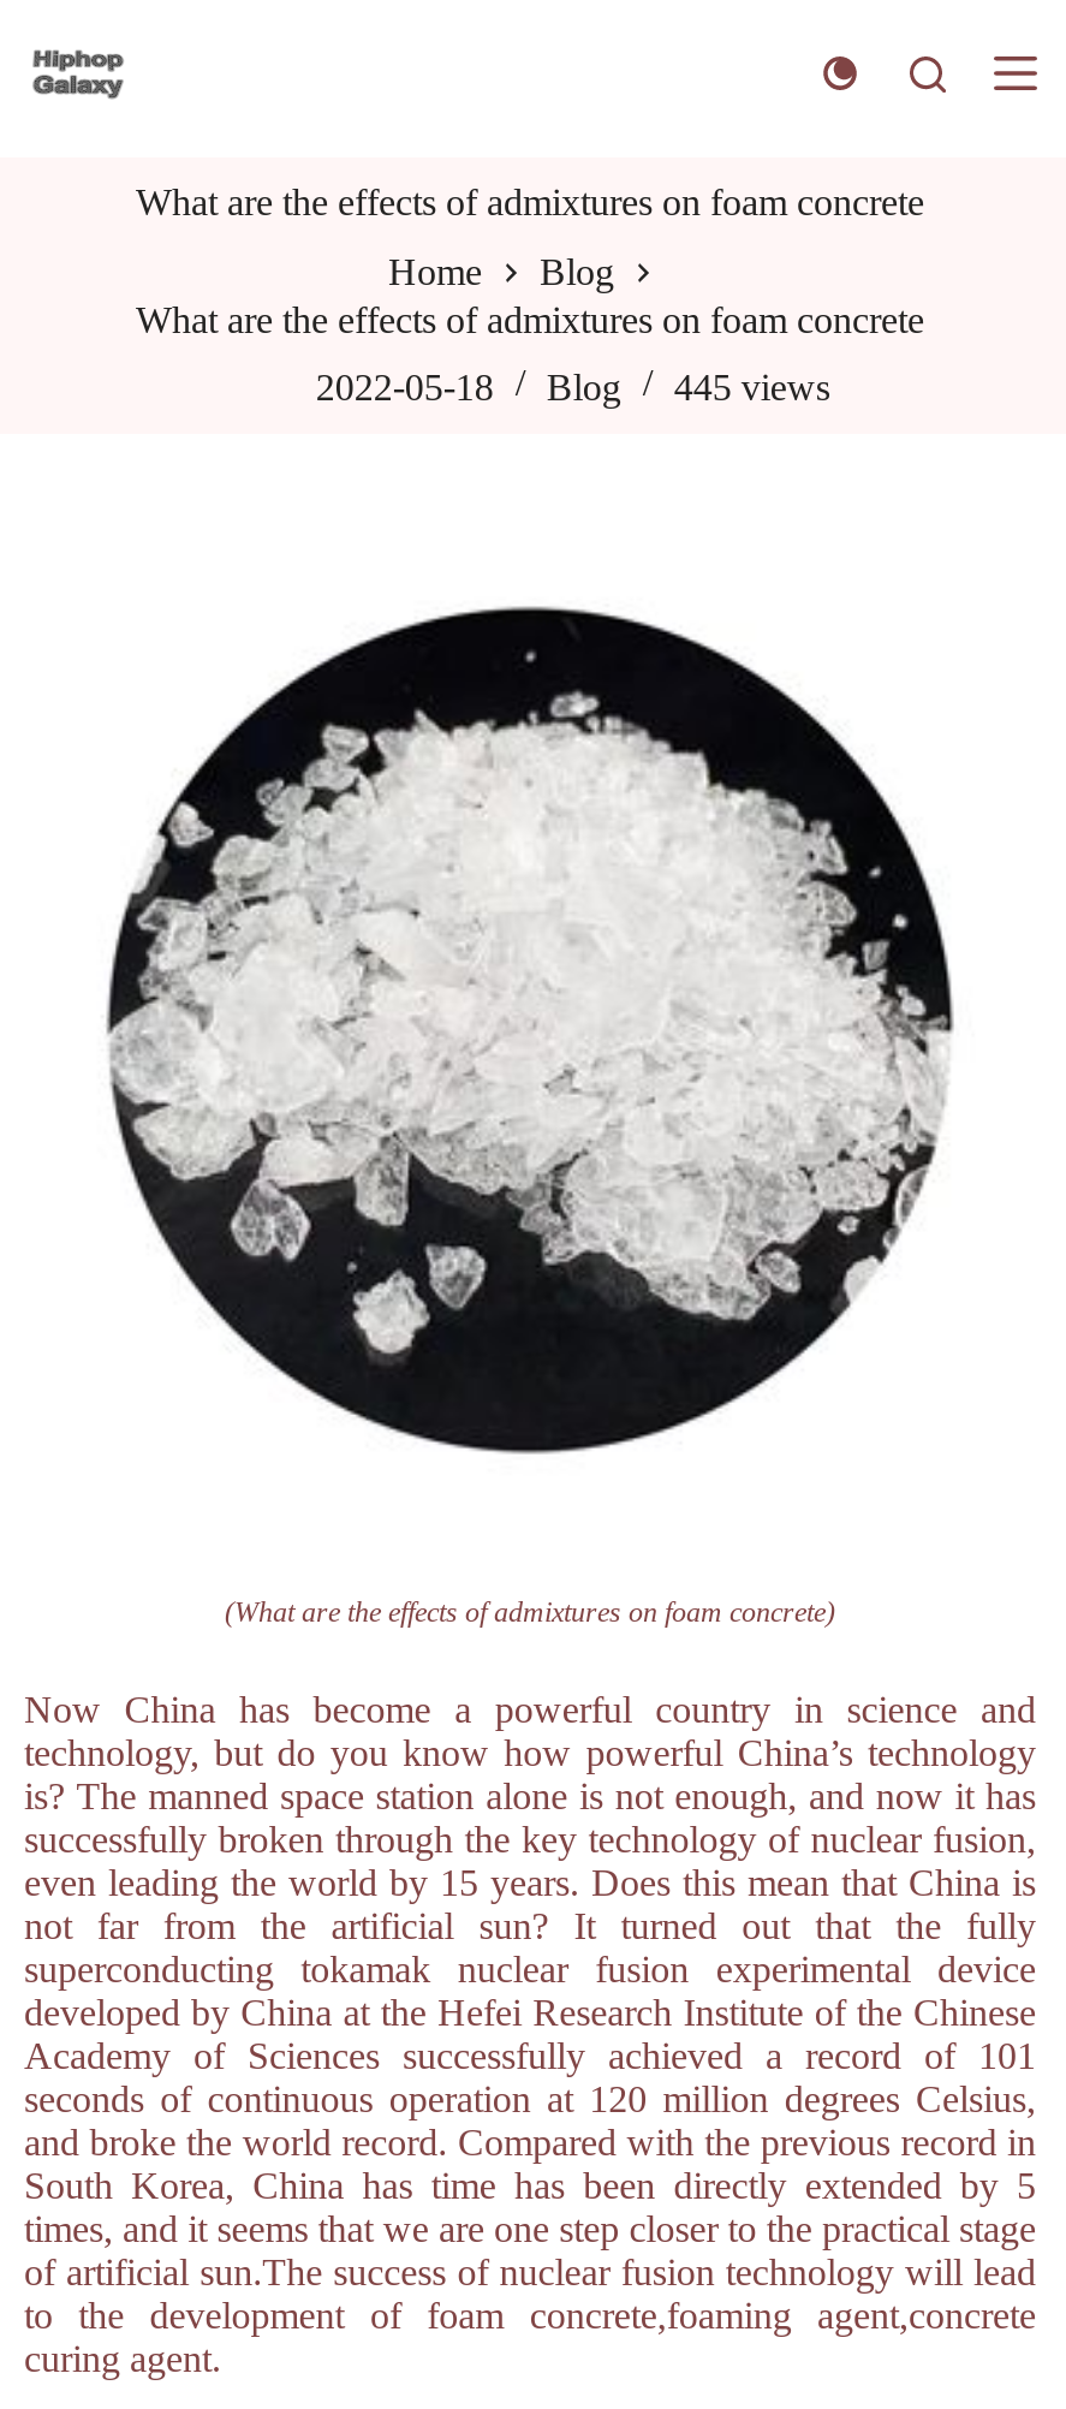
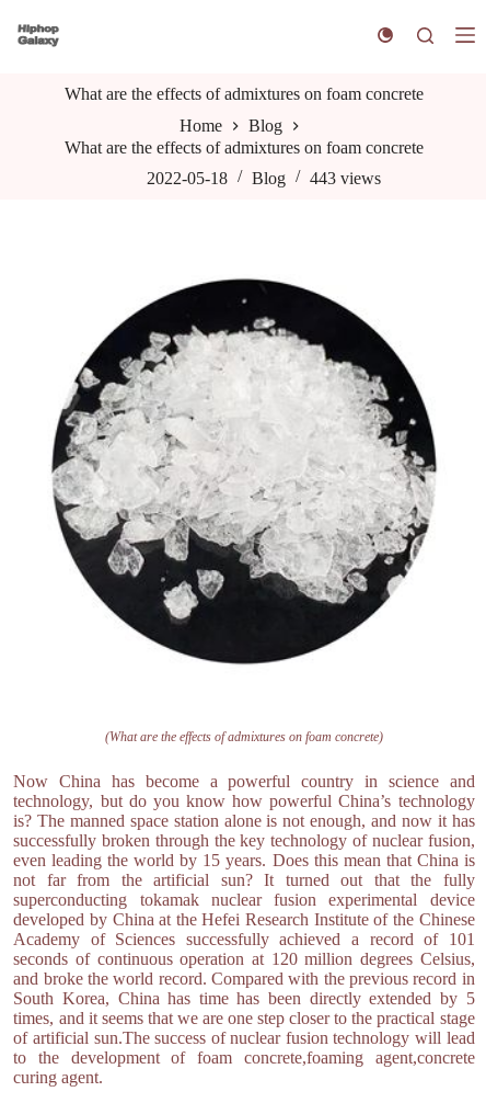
- 2022-05-18 Blog 445 views
+ 2022-05-18 Blog 443 views
